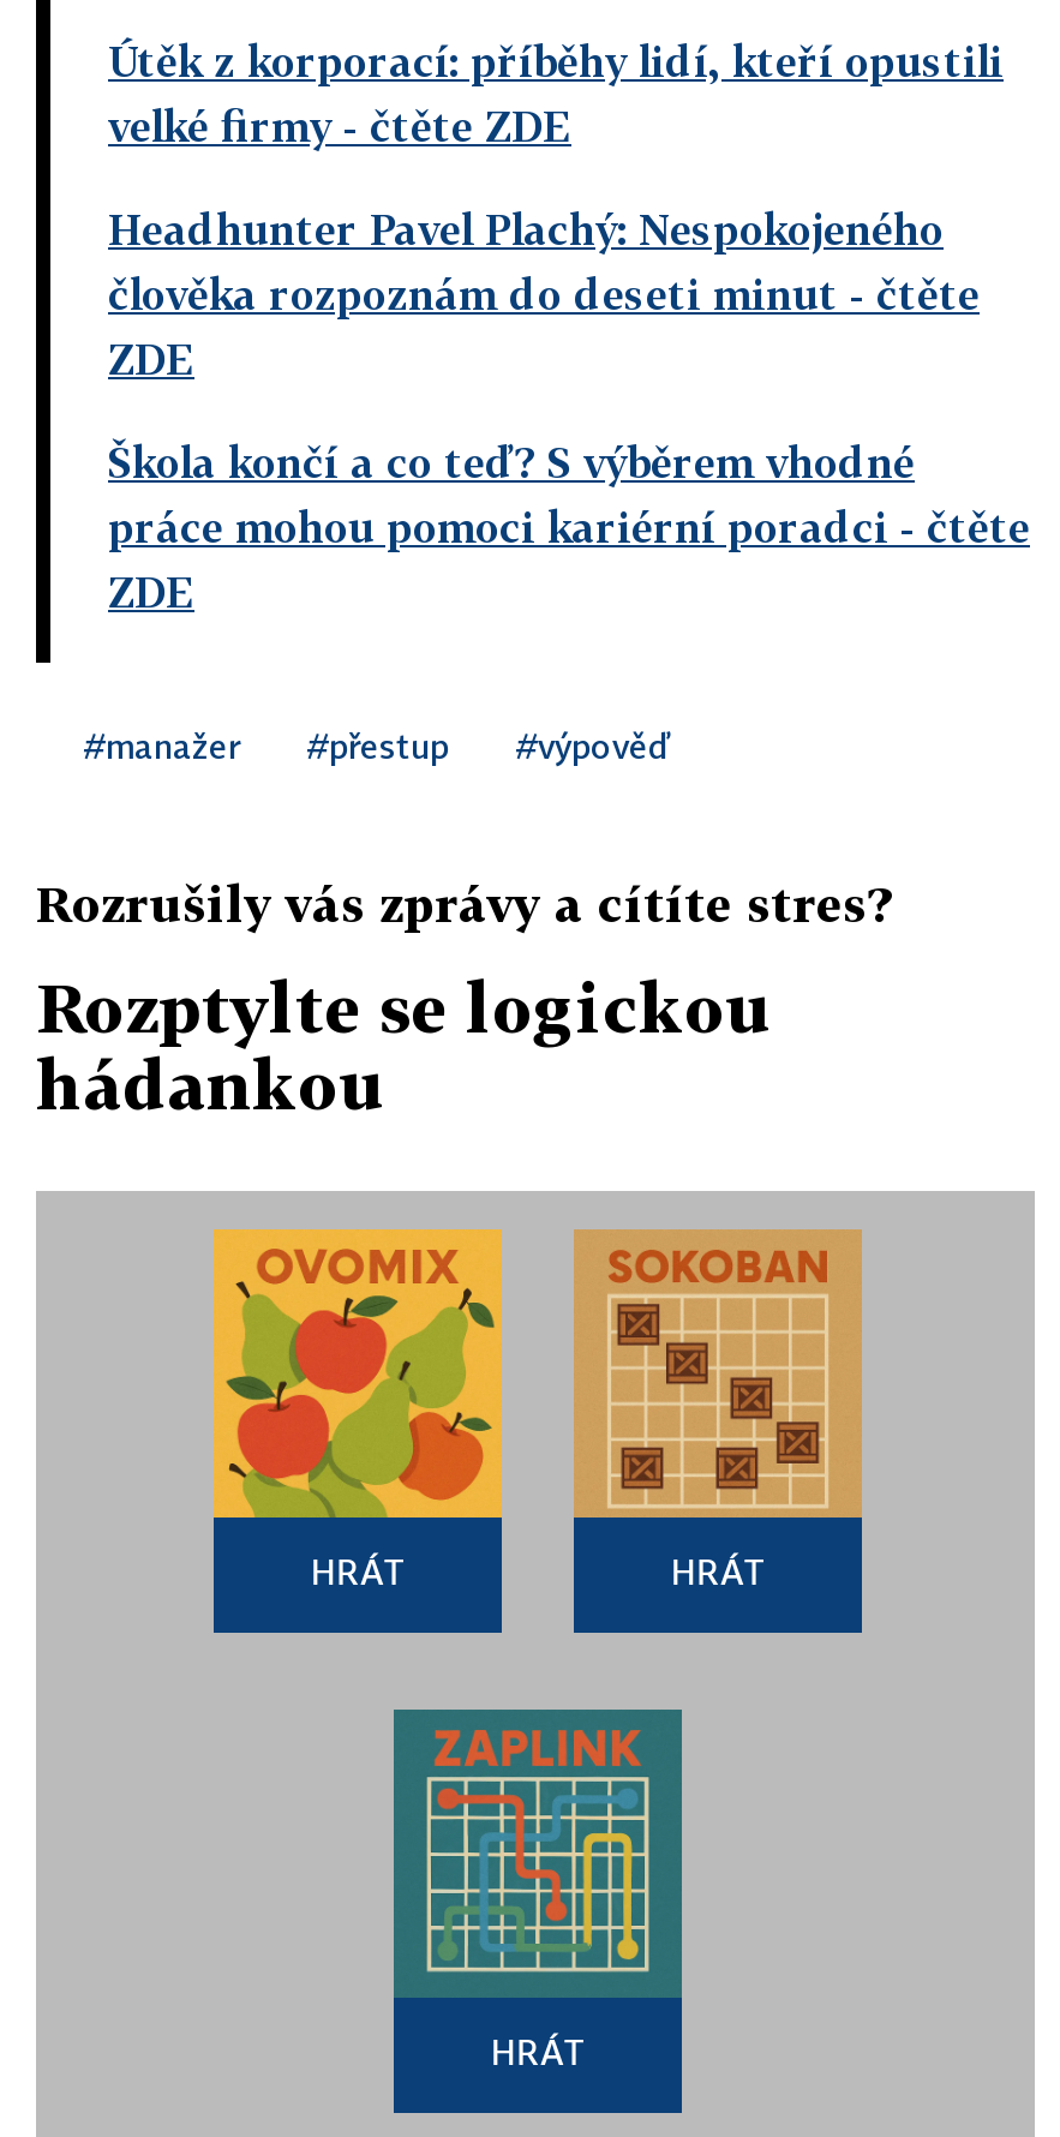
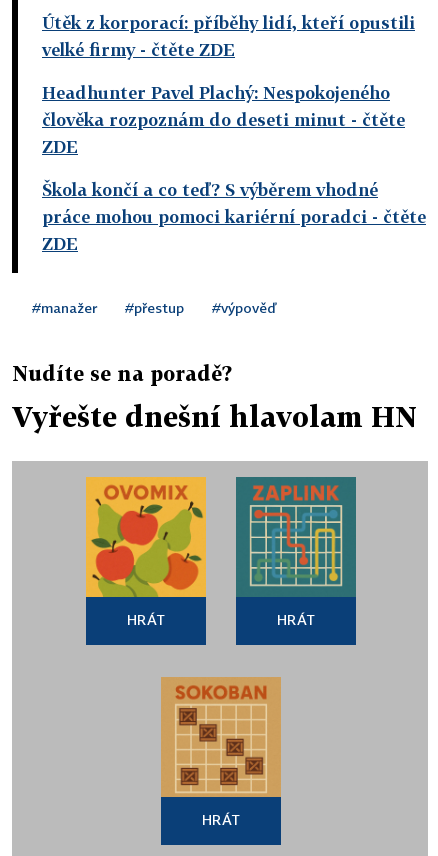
- Rozrušily vás zprávy a cítíte stres?
+ Nudíte se na poradě?

- Rozptylte se logickou
- hádankou
+ Vyřešte dnešní hlavolam HN

moved down: [image]

moved up: [image]
